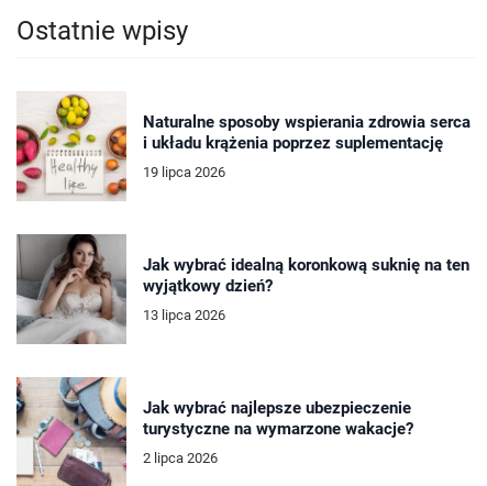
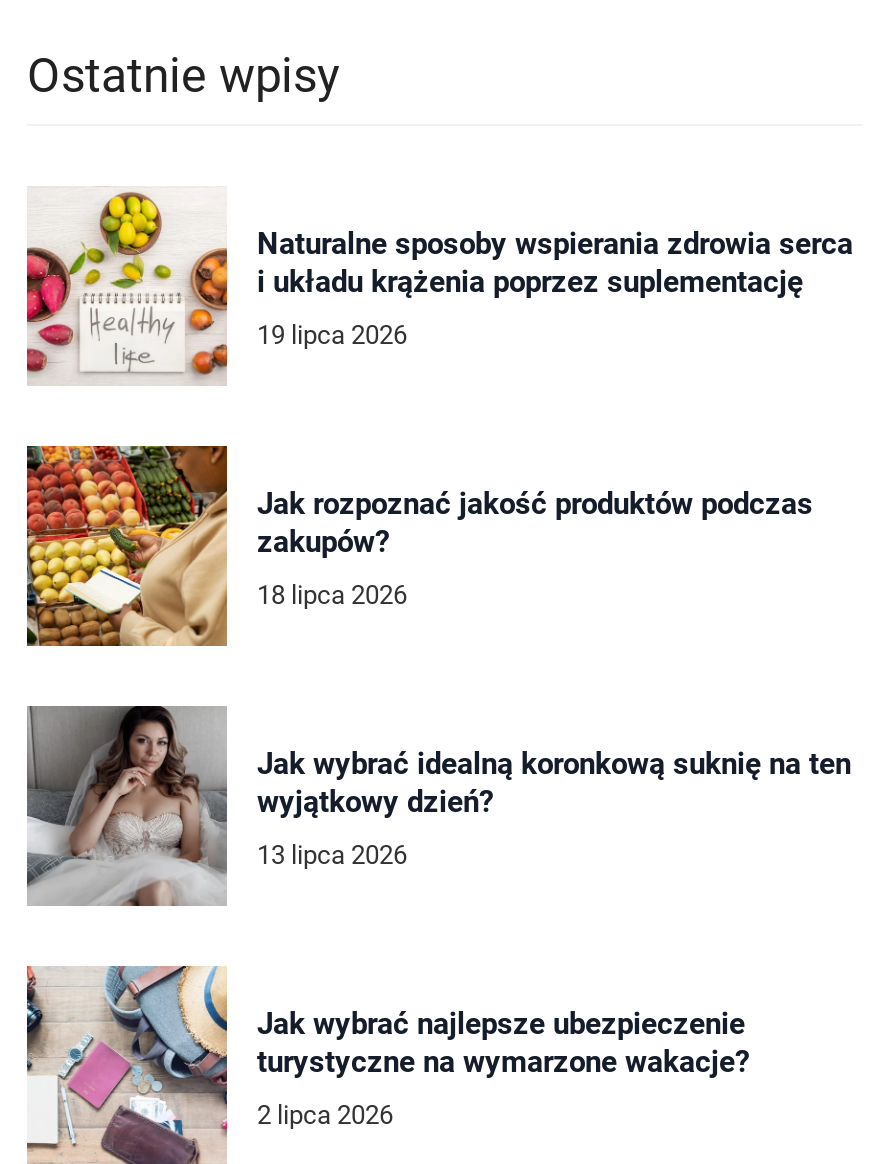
+ [image]
+ Jak rozpoznać jakość produktów podczas
+ zakupów?
+ 18 lipca 2026
